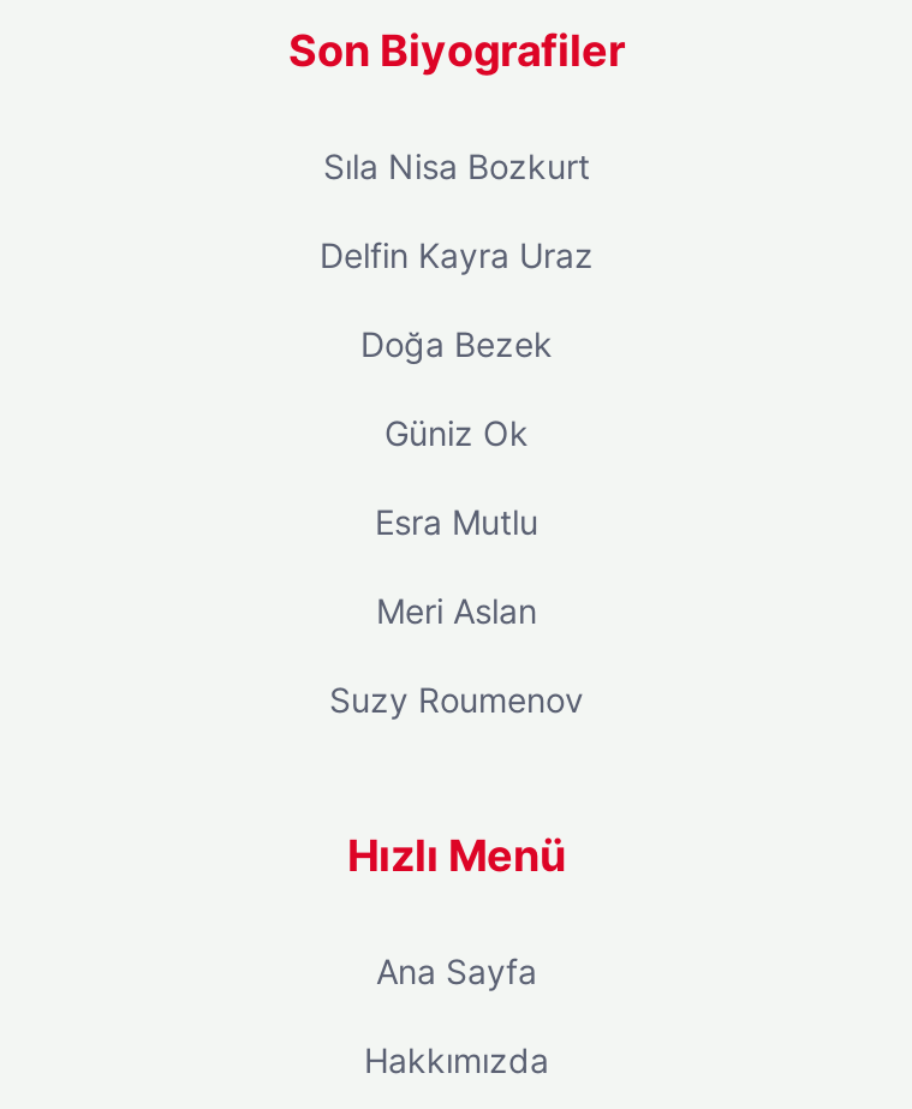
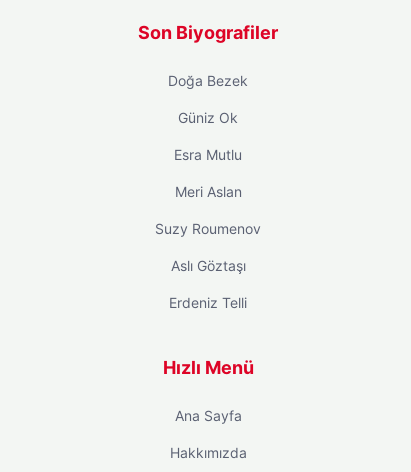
- Sıla Nisa Bozkurt
- Delfin Kayra Uraz

moved up: Doğa Bezek | Güniz Ok | Esra Mutlu | Meri Aslan | Suzy Roumenov

+ Aslı Göztaşı
+ Erdeniz Telli
